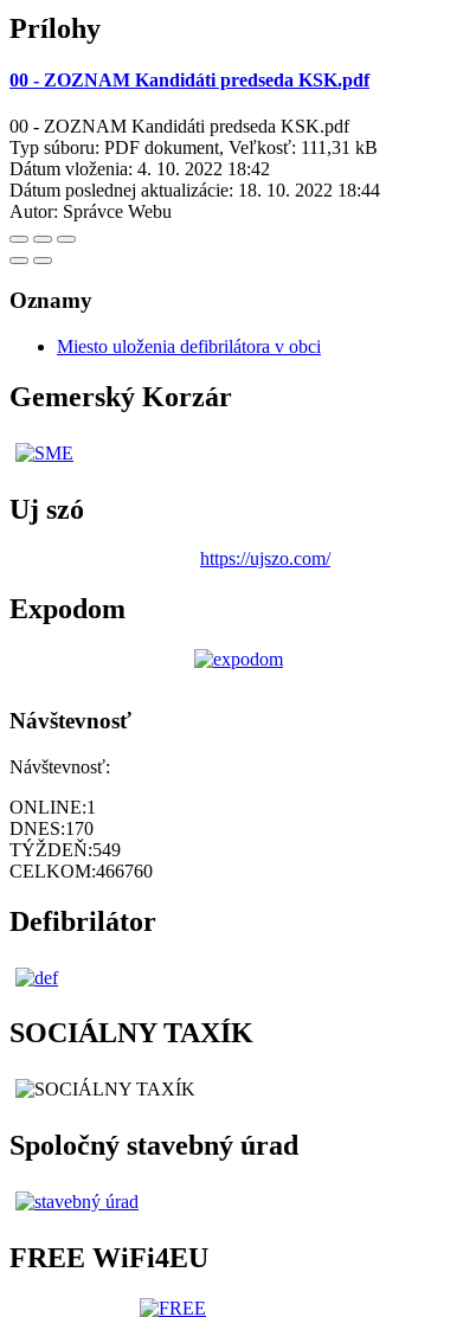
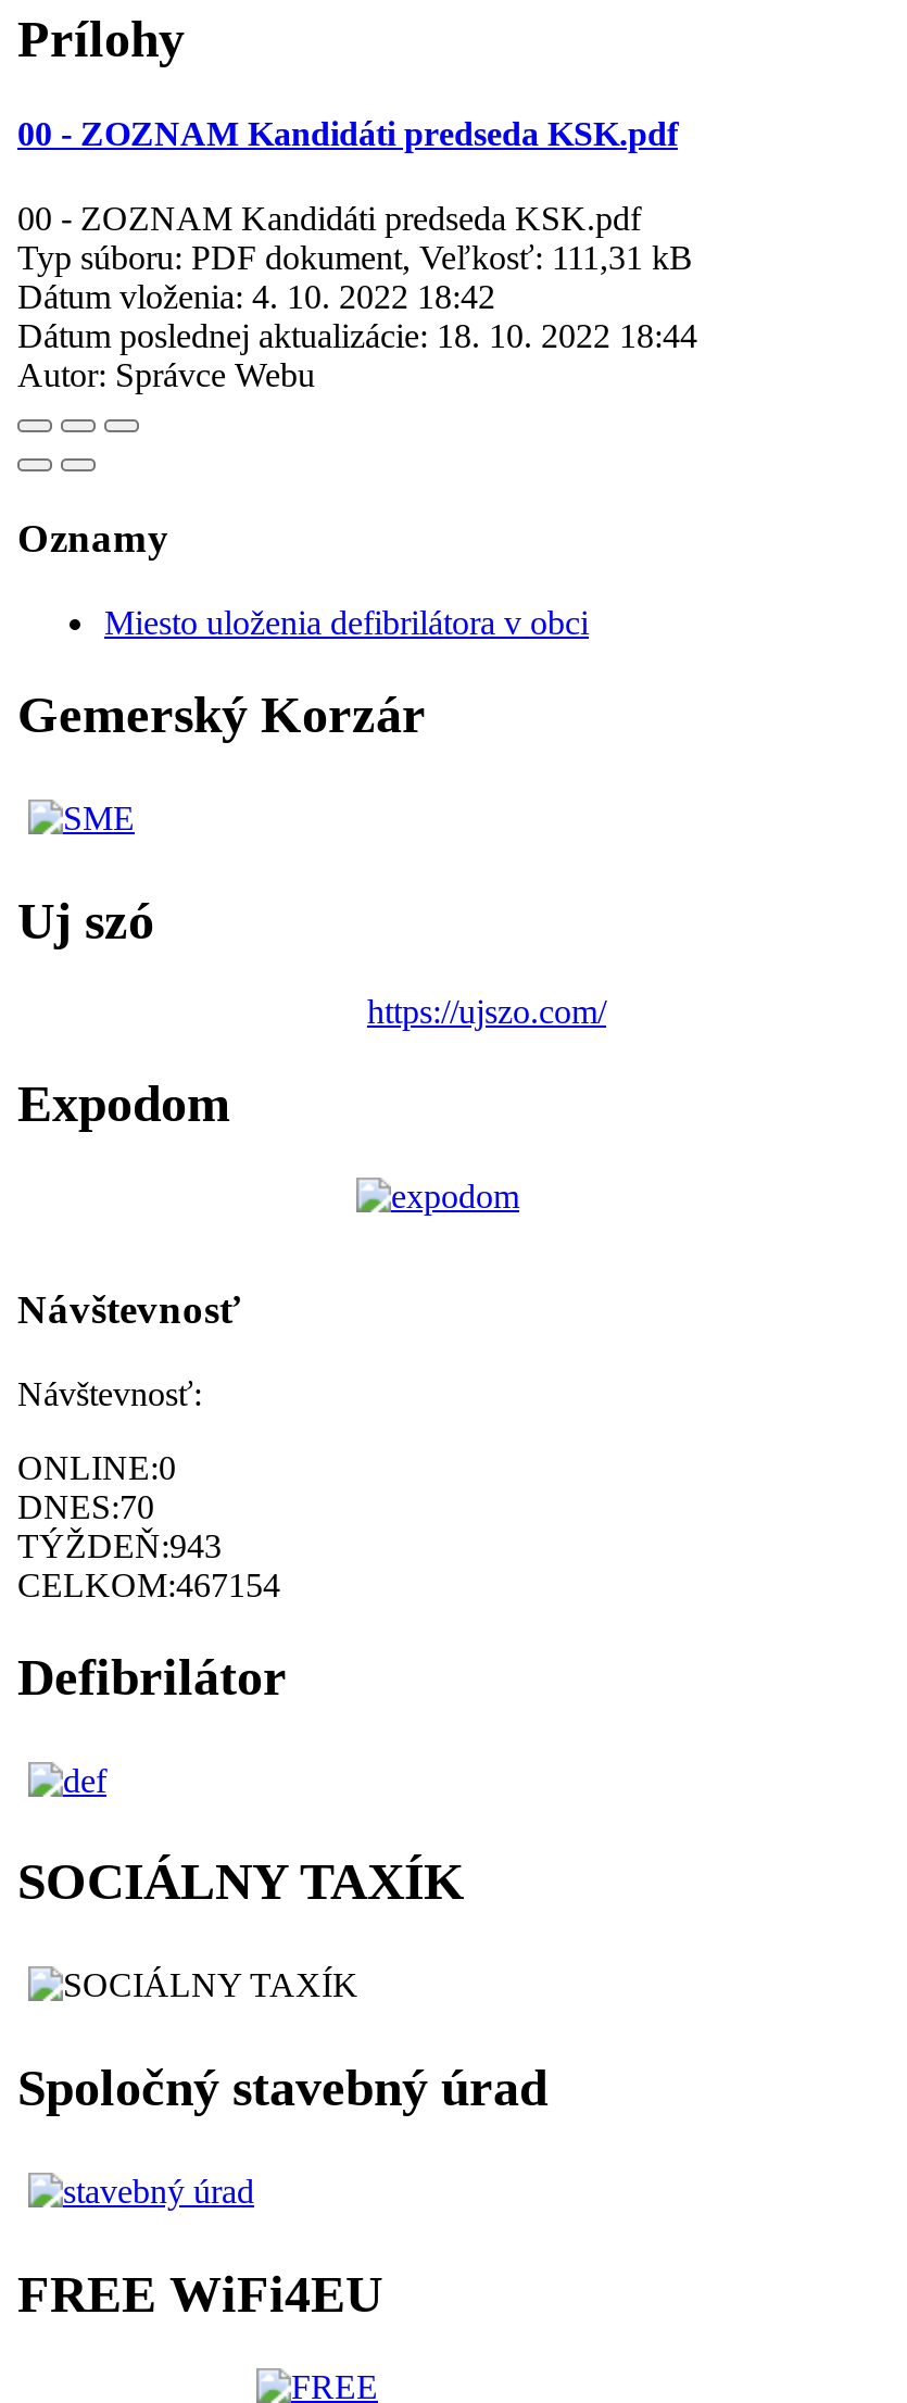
- ONLINE:1
+ ONLINE:0

- DNES:170
+ DNES:70

- TÝŽDEŇ:549
+ TÝŽDEŇ:943

- CELKOM:466760
+ CELKOM:467154
